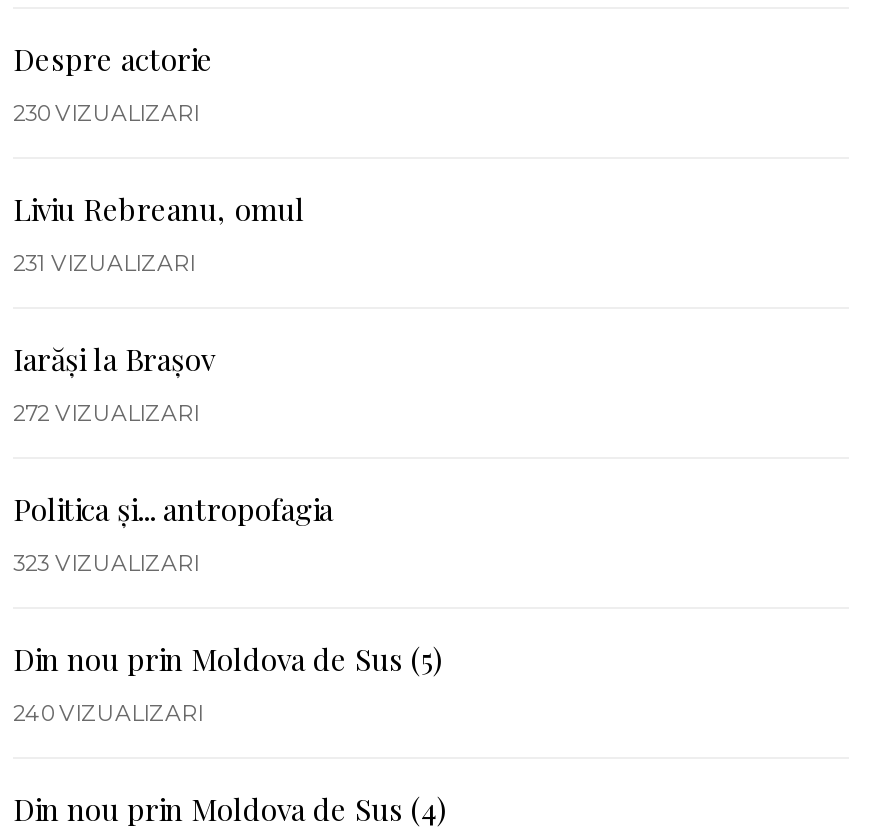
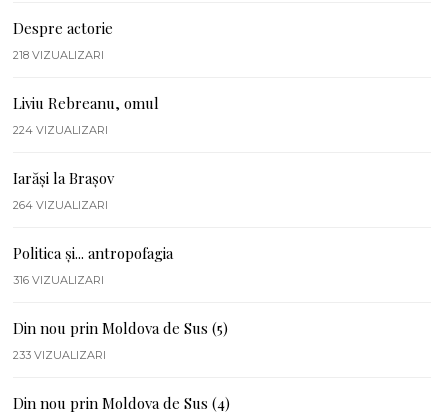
- 230 VIZUALIZARI
+ 218 VIZUALIZARI

- 231 VIZUALIZARI
+ 224 VIZUALIZARI

- 272 VIZUALIZARI
+ 264 VIZUALIZARI

- 323 VIZUALIZARI
+ 316 VIZUALIZARI

- 240 VIZUALIZARI
+ 233 VIZUALIZARI
